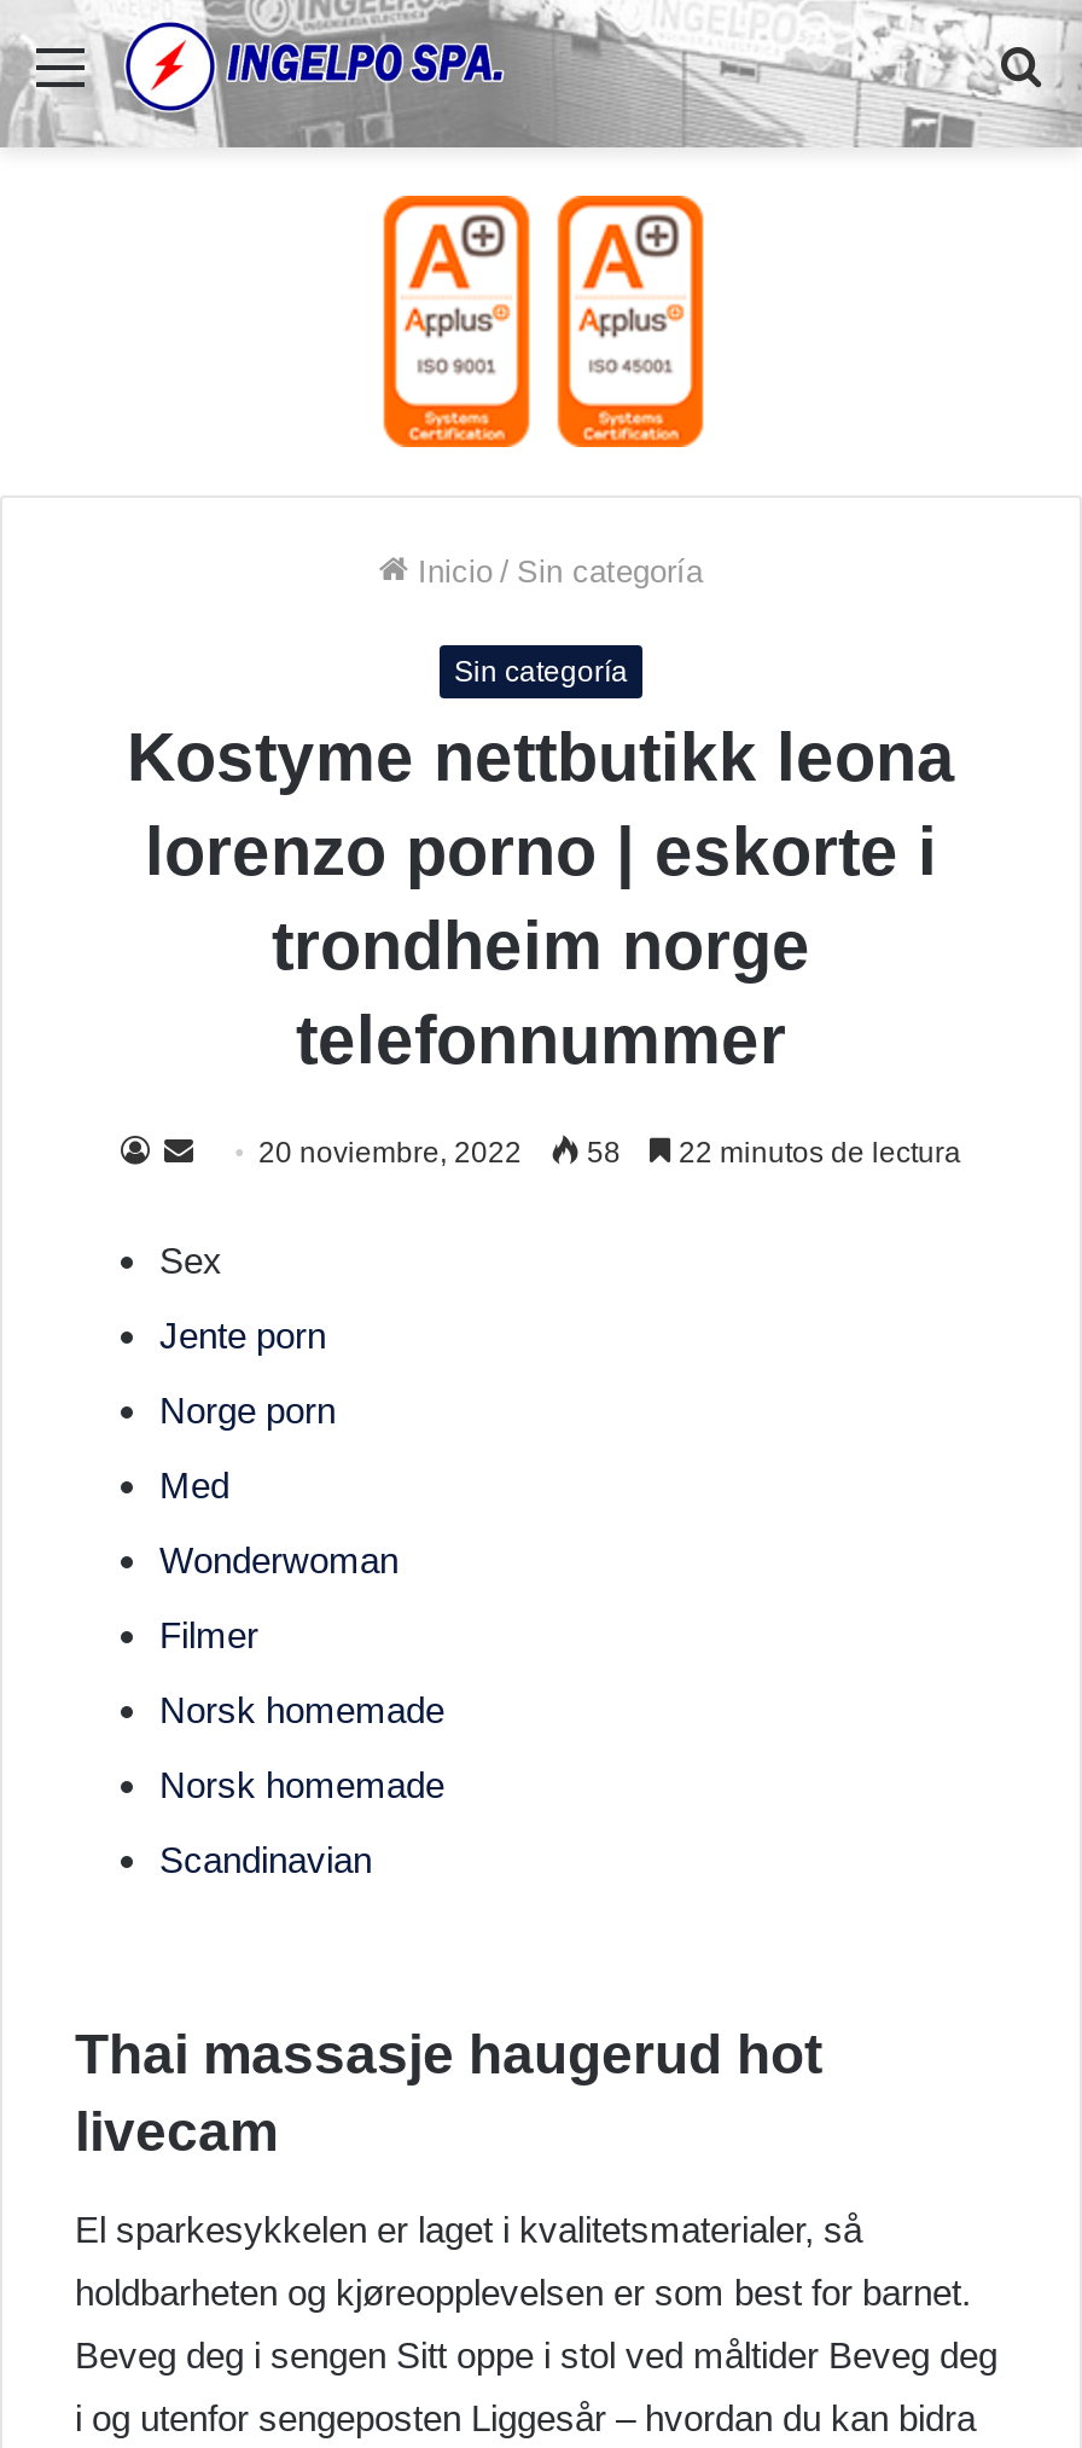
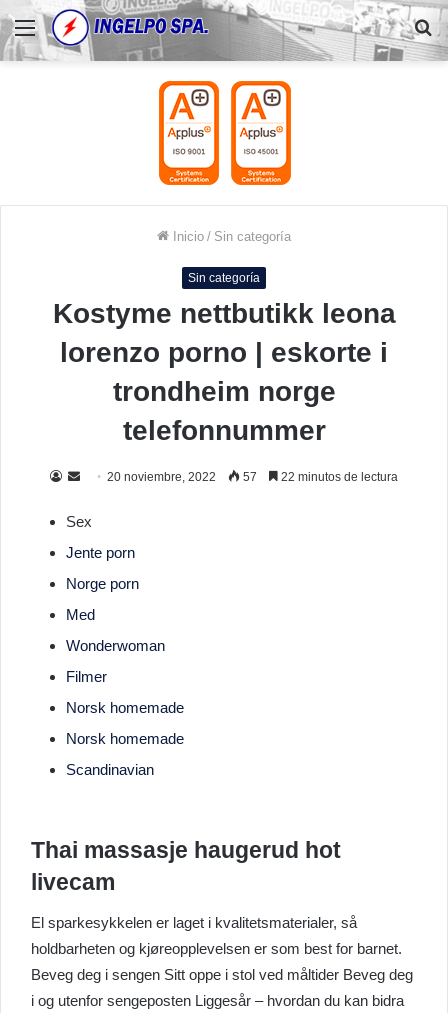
- 58
+ 57
